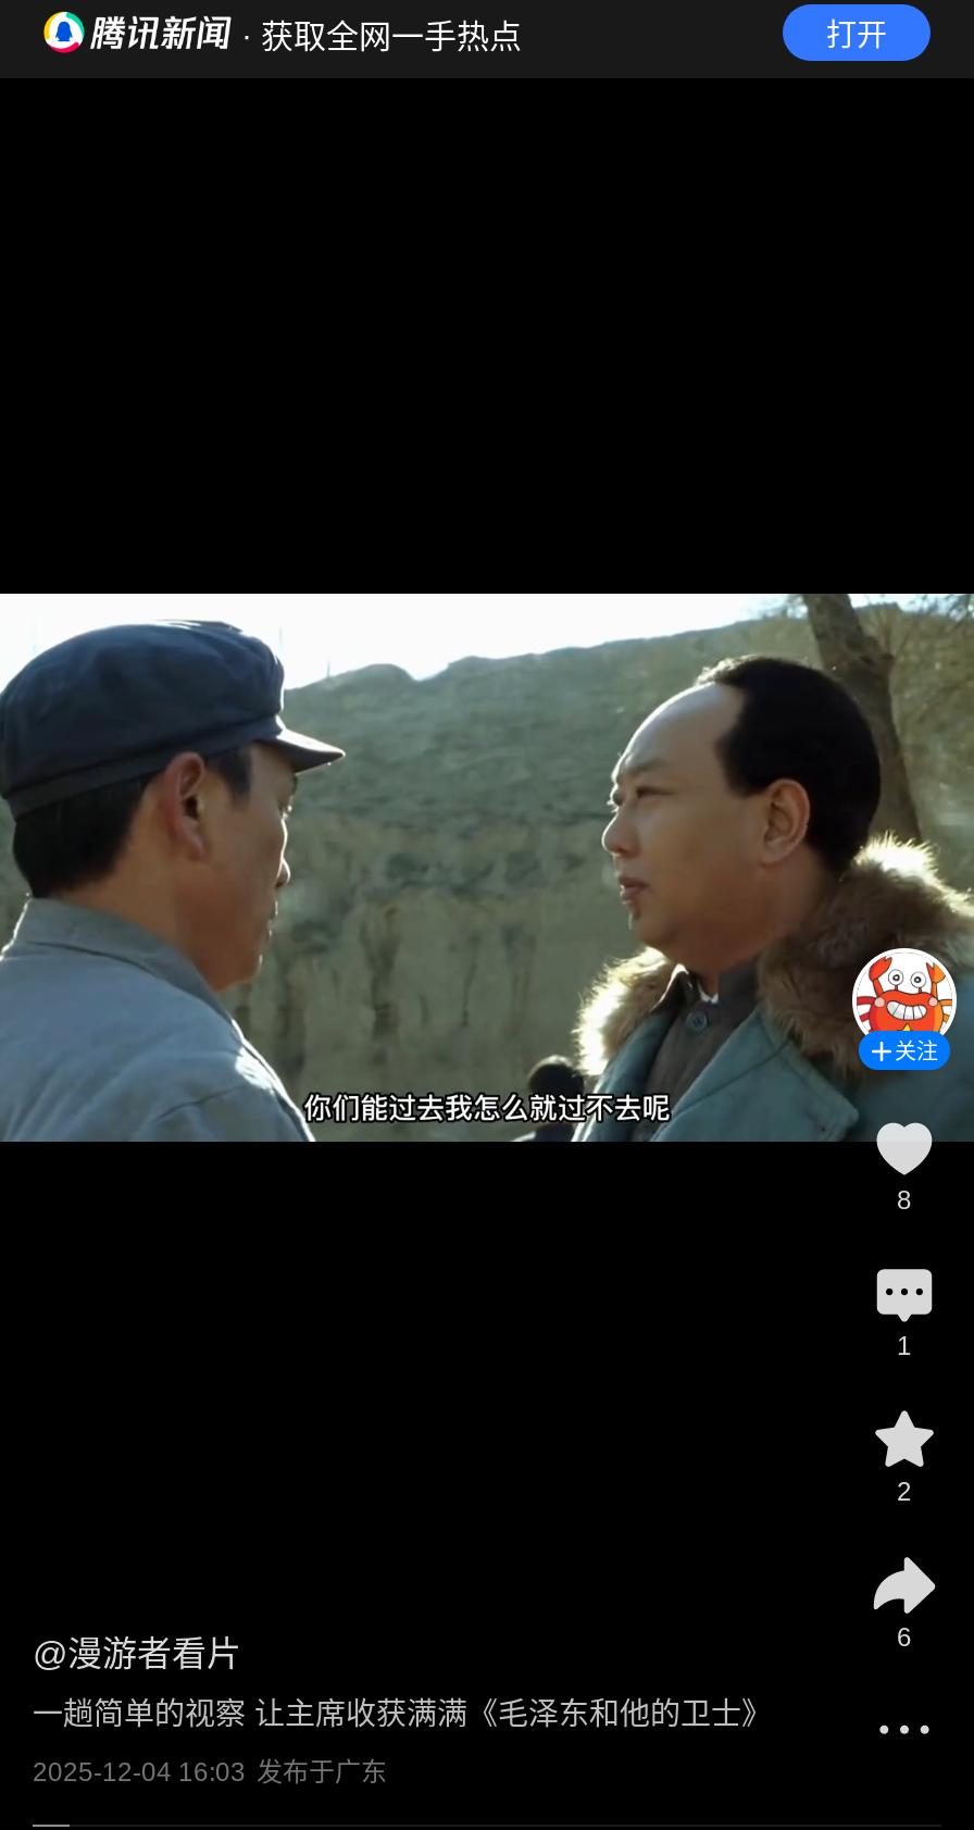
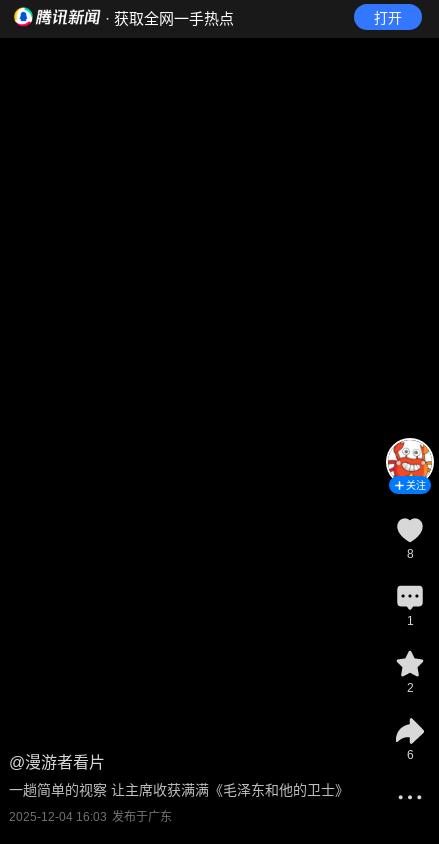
- [image]
